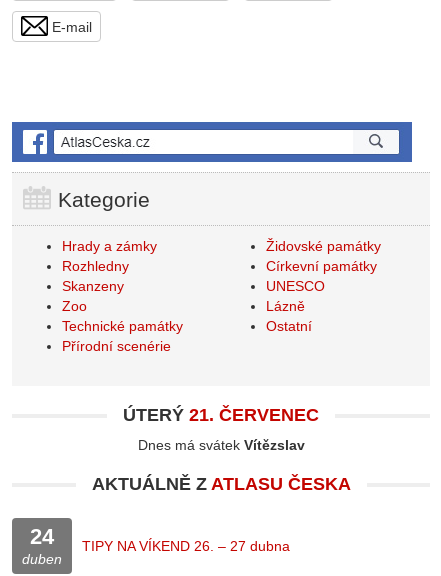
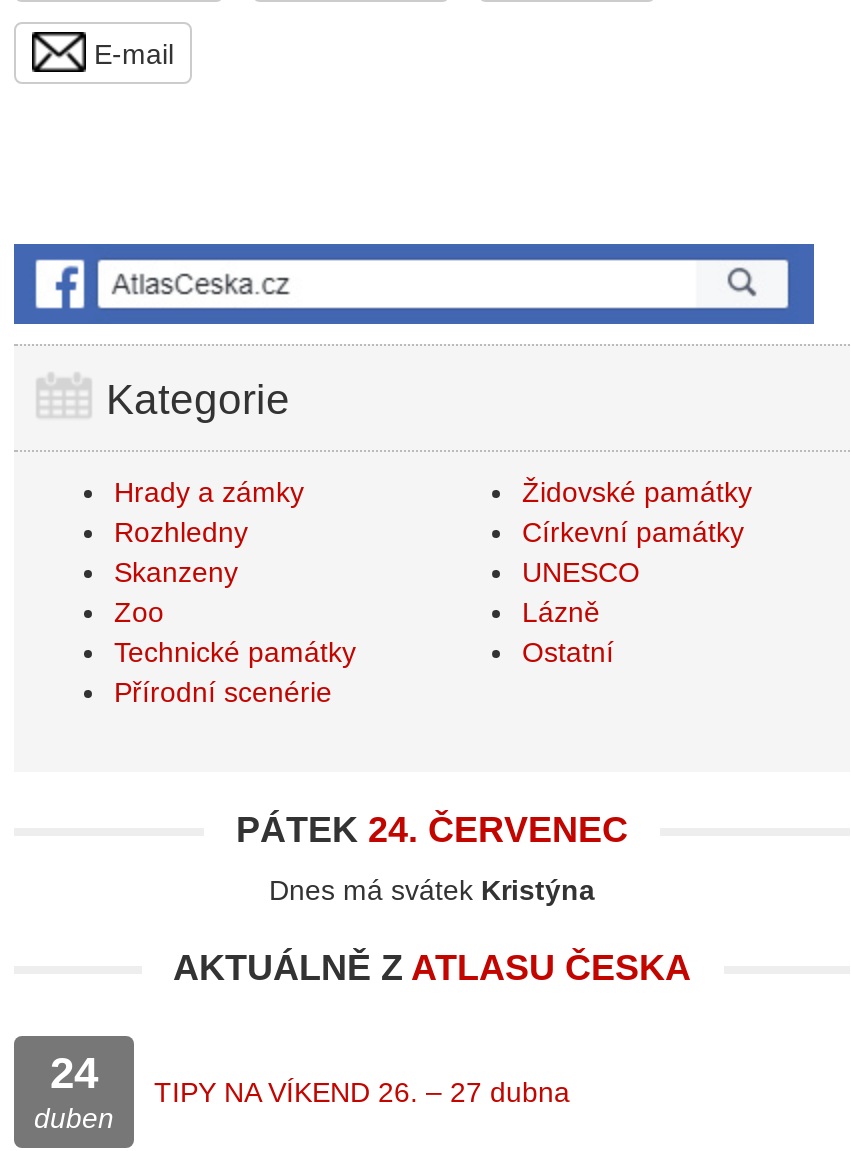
- ÚTERÝ 21. ČERVENEC
+ PÁTEK 24. ČERVENEC

- Dnes má svátek Vítězslav
+ Dnes má svátek Kristýna
